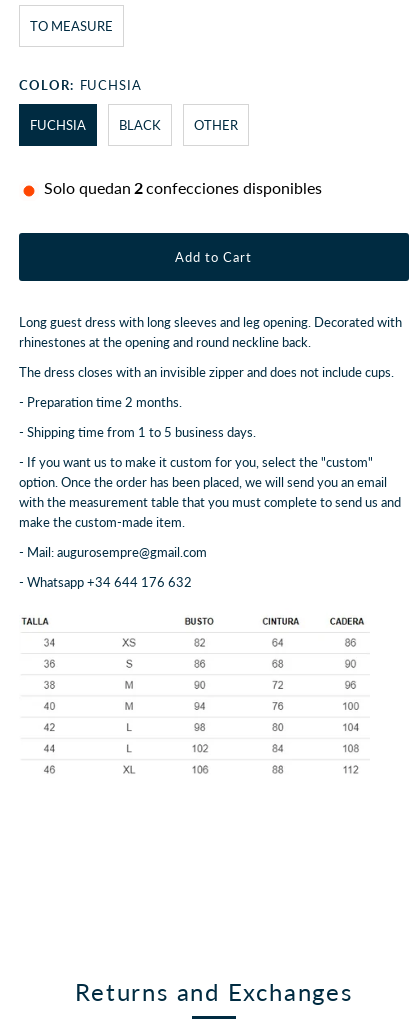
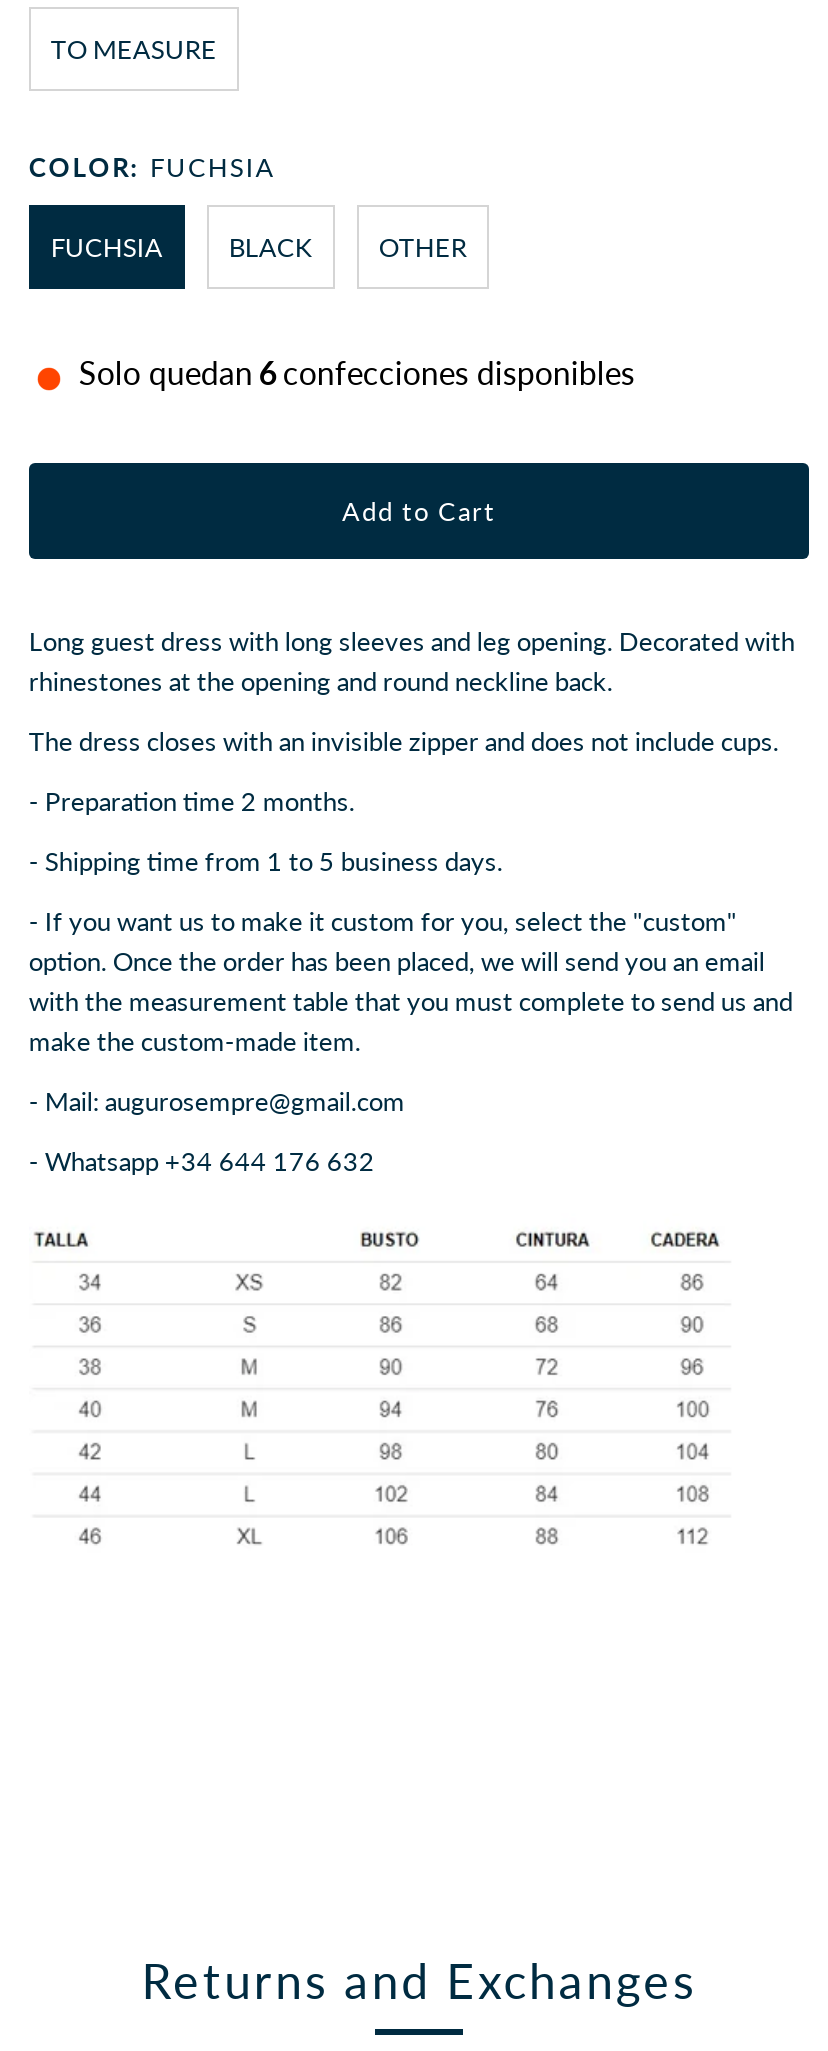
- Solo quedan 2 confecciones disponibles
+ Solo quedan 6 confecciones disponibles
